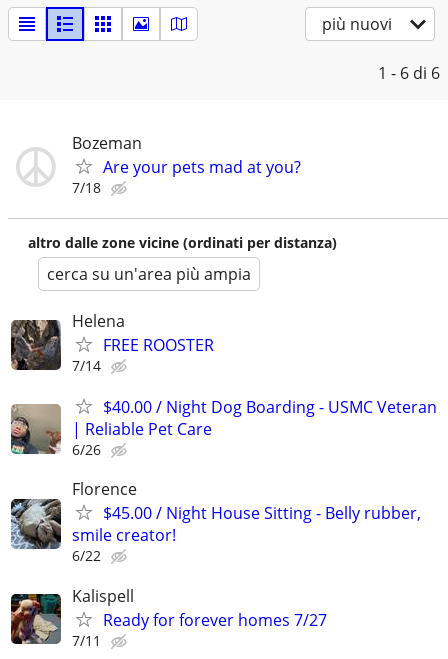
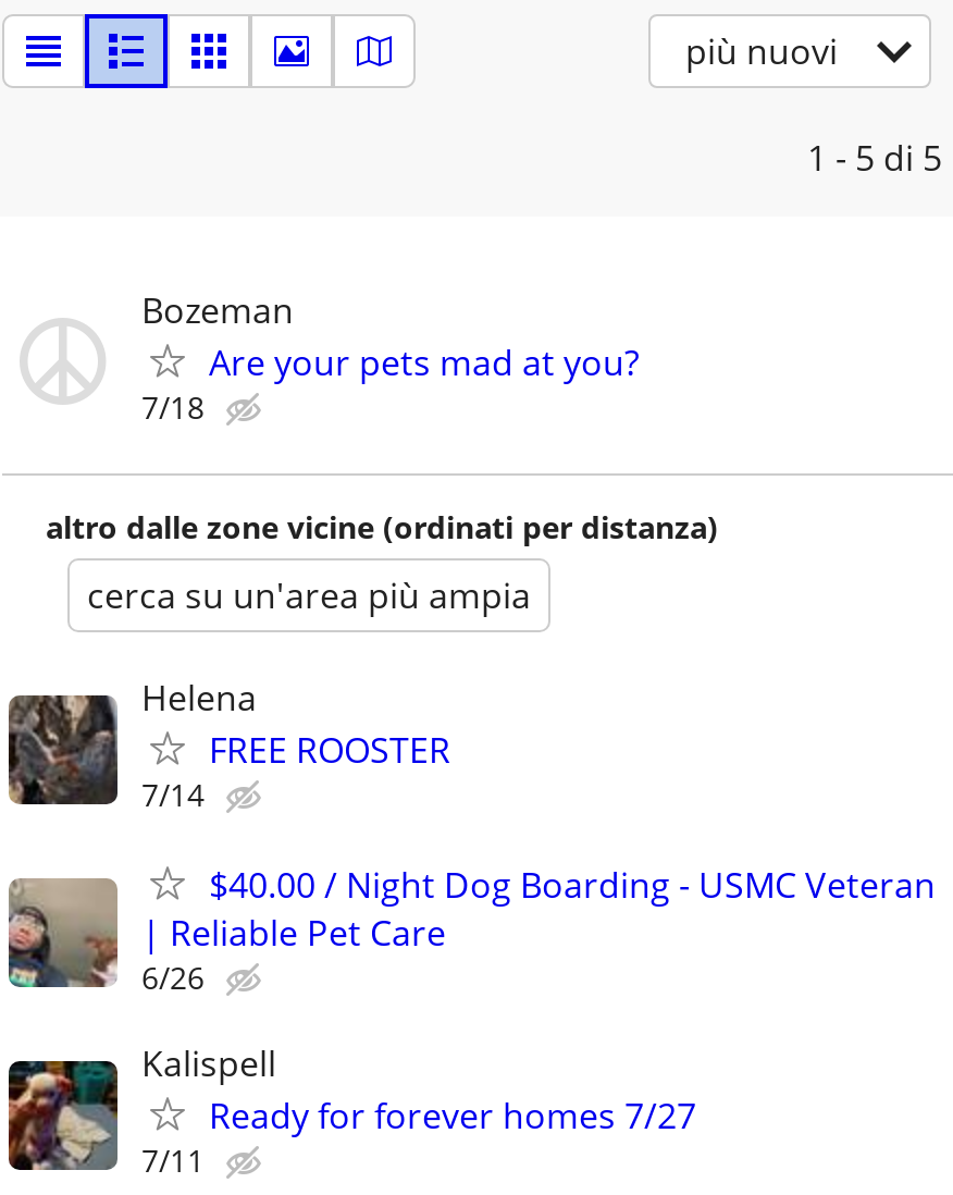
- 1 - 6 di 6
+ 1 - 5 di 5

- [image]
- Florence
- $45.00 / Night House Sitting - Belly rubber,
- smile creator!
- 6/22
